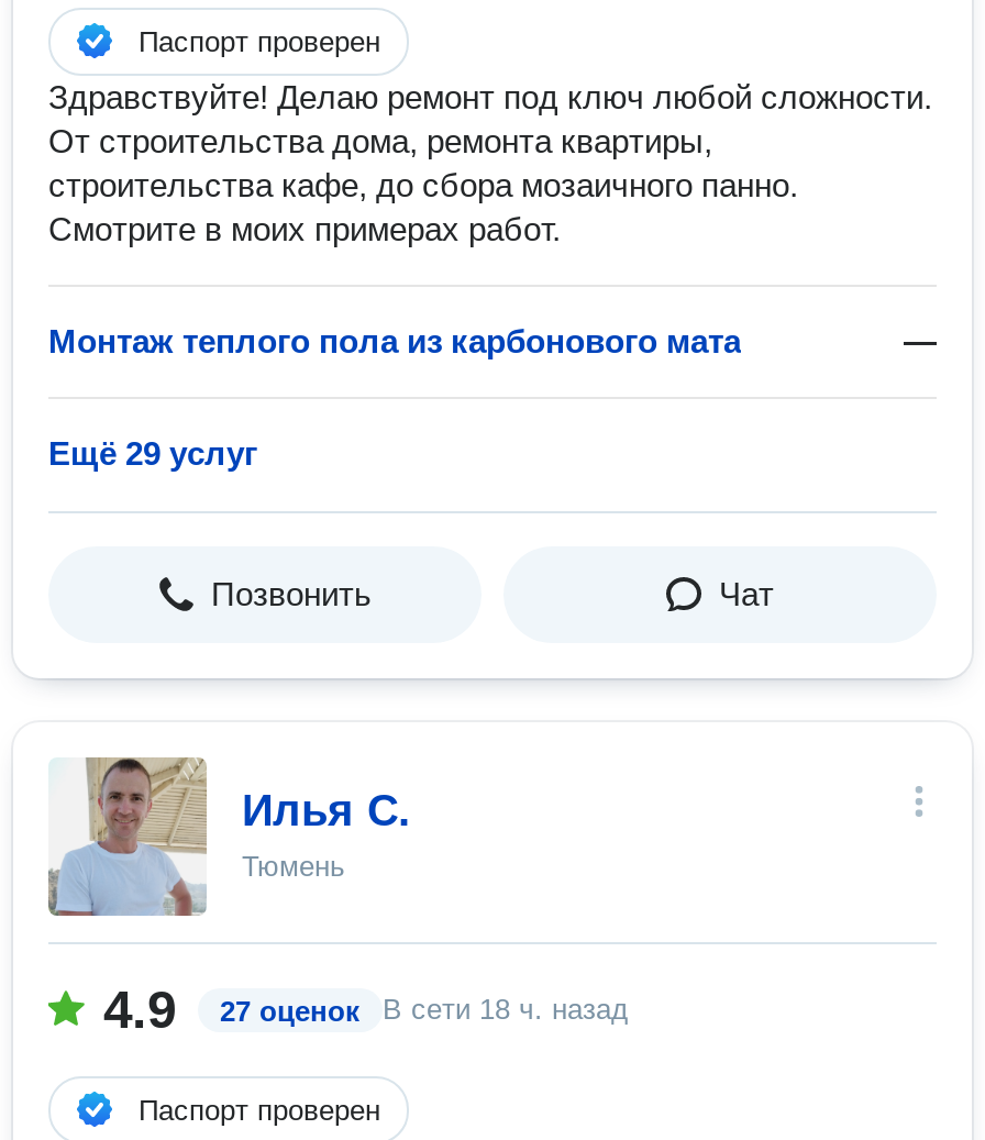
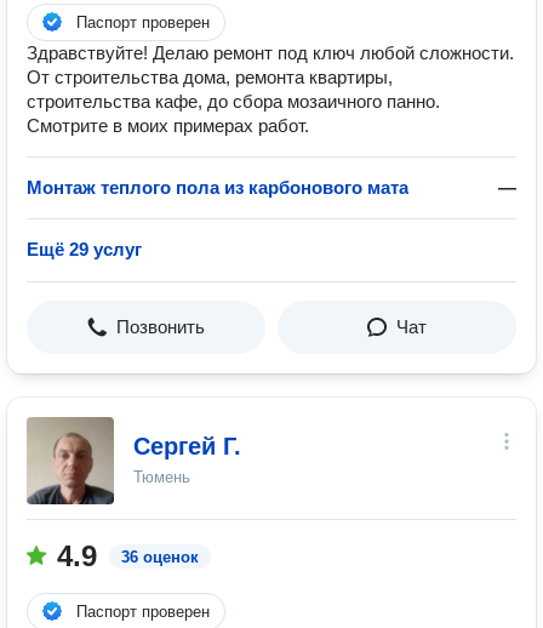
- [image]
- Илья С.
+ [image]
+ Сергей Г.

- 27 оценок
- В сети 18 ч. назад
+ 36 оценок
